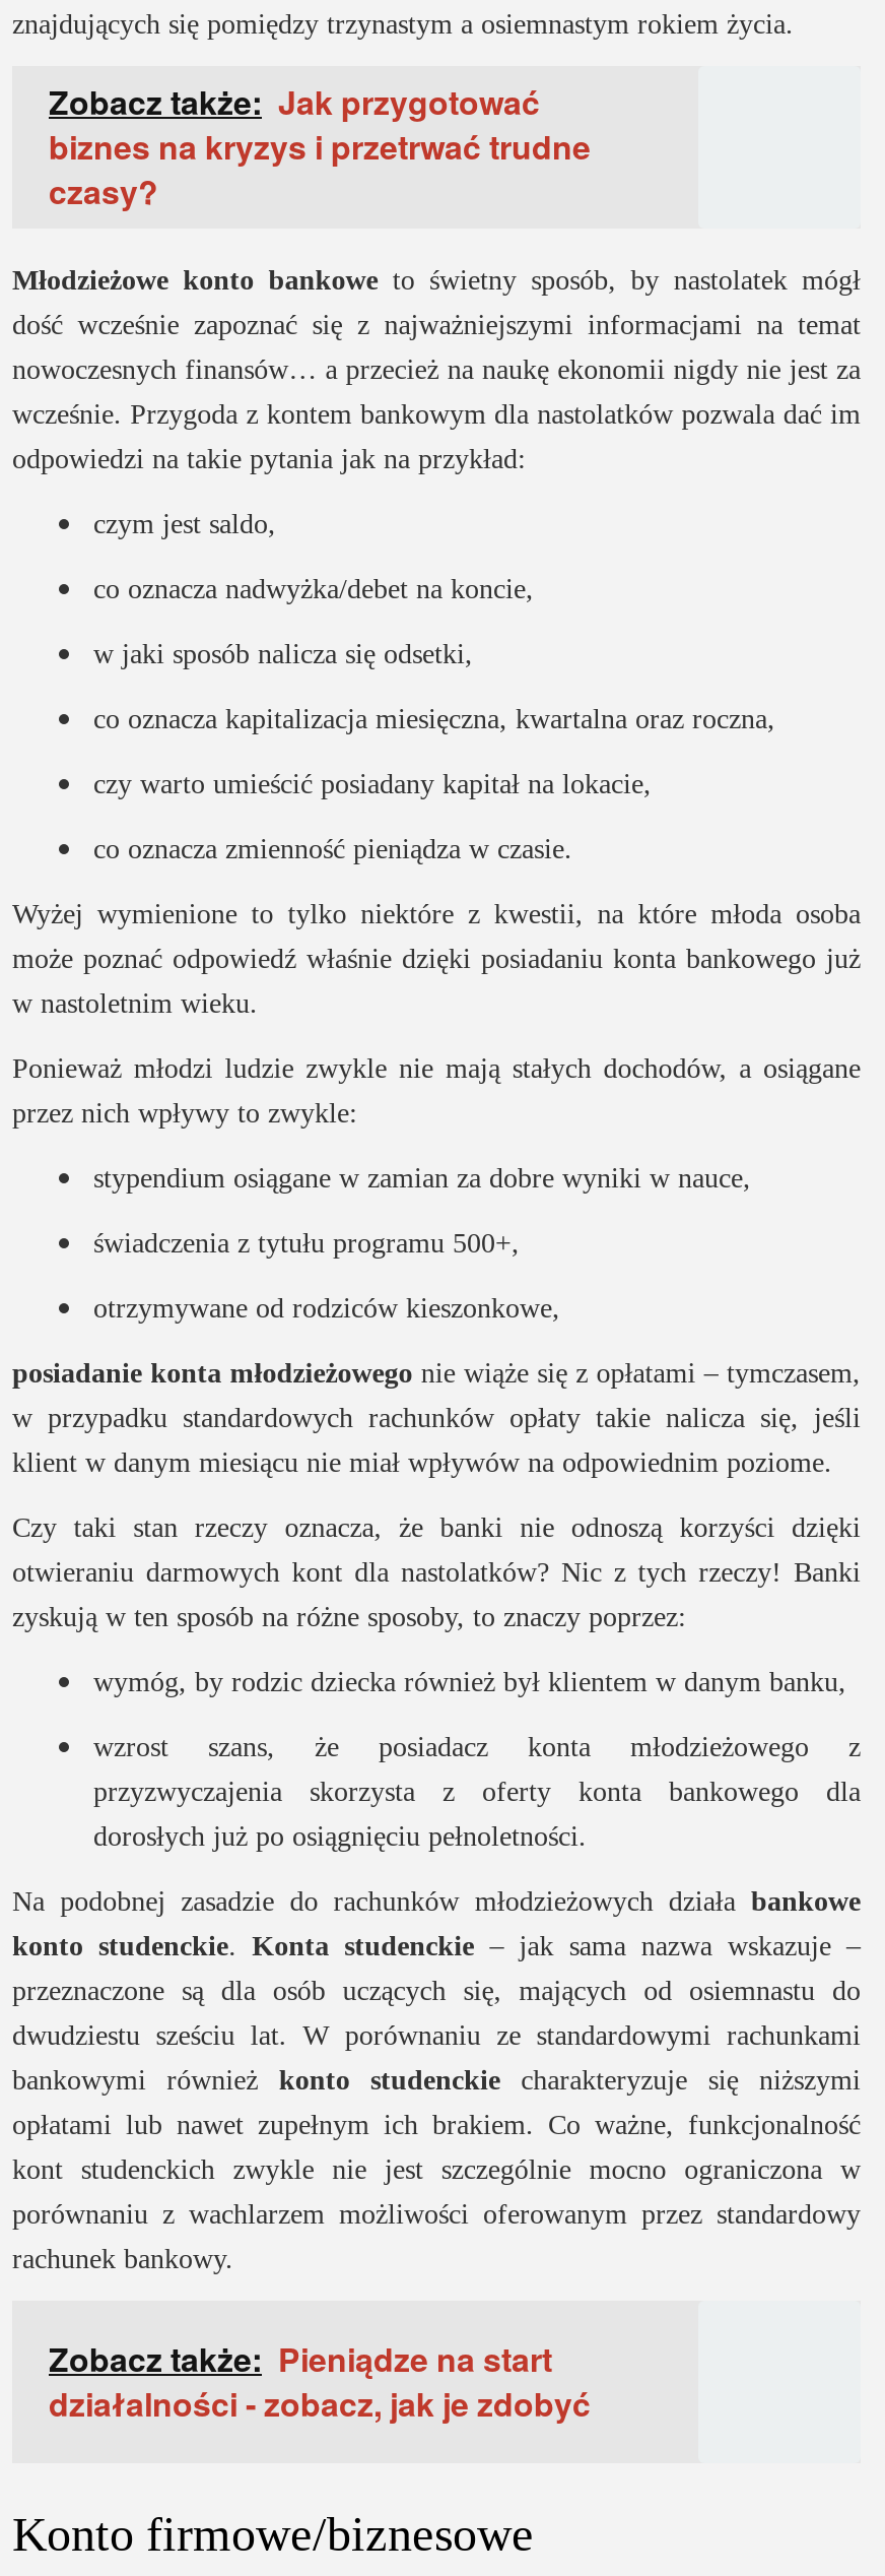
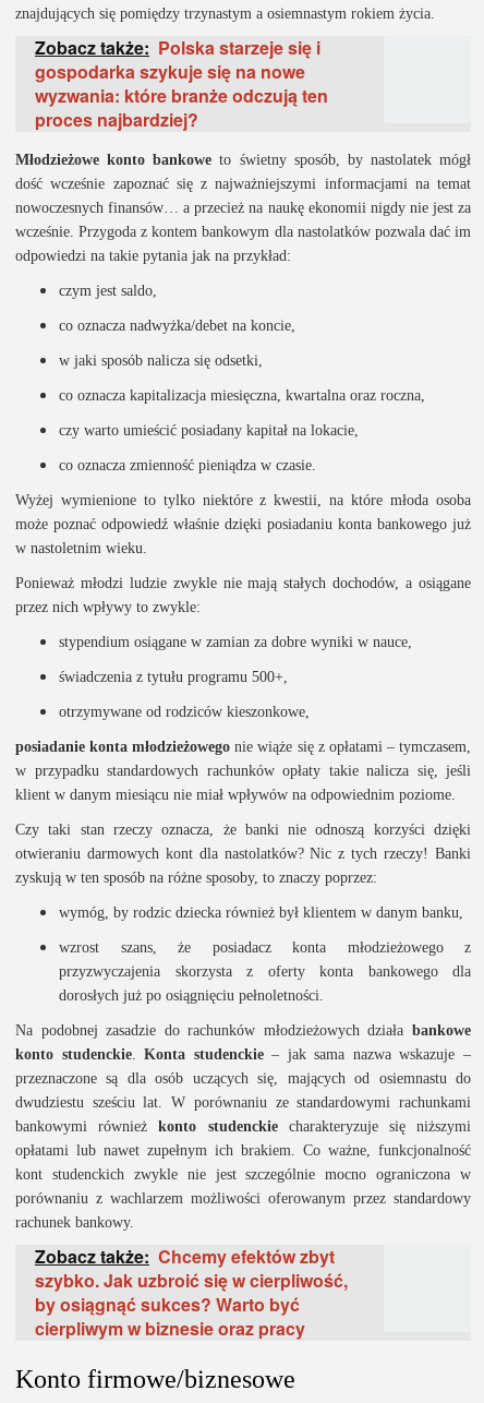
- Zobacz także: Jak przygotować
- biznes na kryzys i przetrwać trudne
- czasy?
+ Zobacz także: Polska starzeje się i
+ gospodarka szykuje się na nowe
+ wyzwania: które branże odczują ten
+ proces najbardziej?

- Zobacz także: Pieniądze na start
- działalności - zobacz, jak je zdobyć
+ Zobacz także: Chcemy efektów zbyt
+ szybko. Jak uzbroić się w cierpliwość,
+ by osiągnąć sukces? Warto być
+ cierpliwym w biznesie oraz pracy
